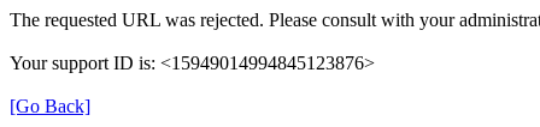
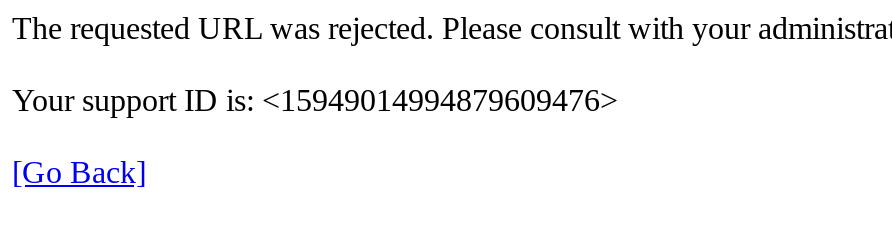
- Your support ID is: <15949014994845123876>
+ Your support ID is: <15949014994879609476>
